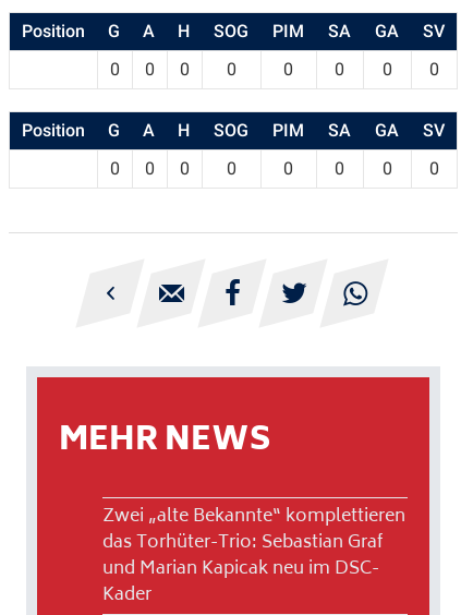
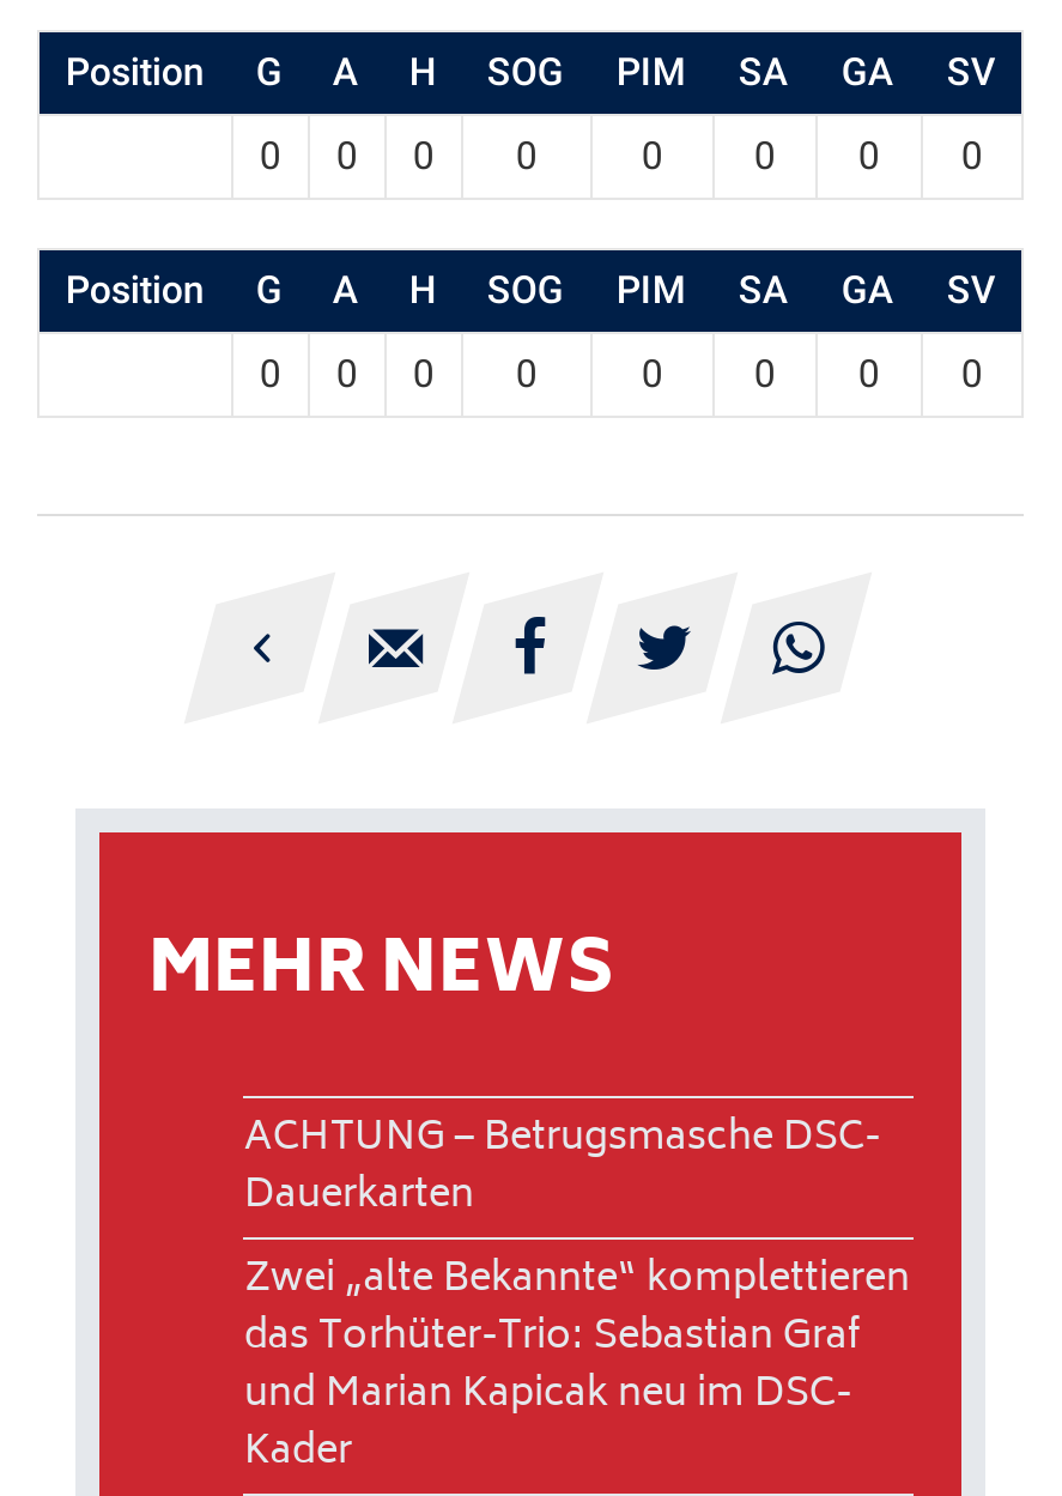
+ ACHTUNG – Betrugsmasche DSC-
+ Dauerkarten
